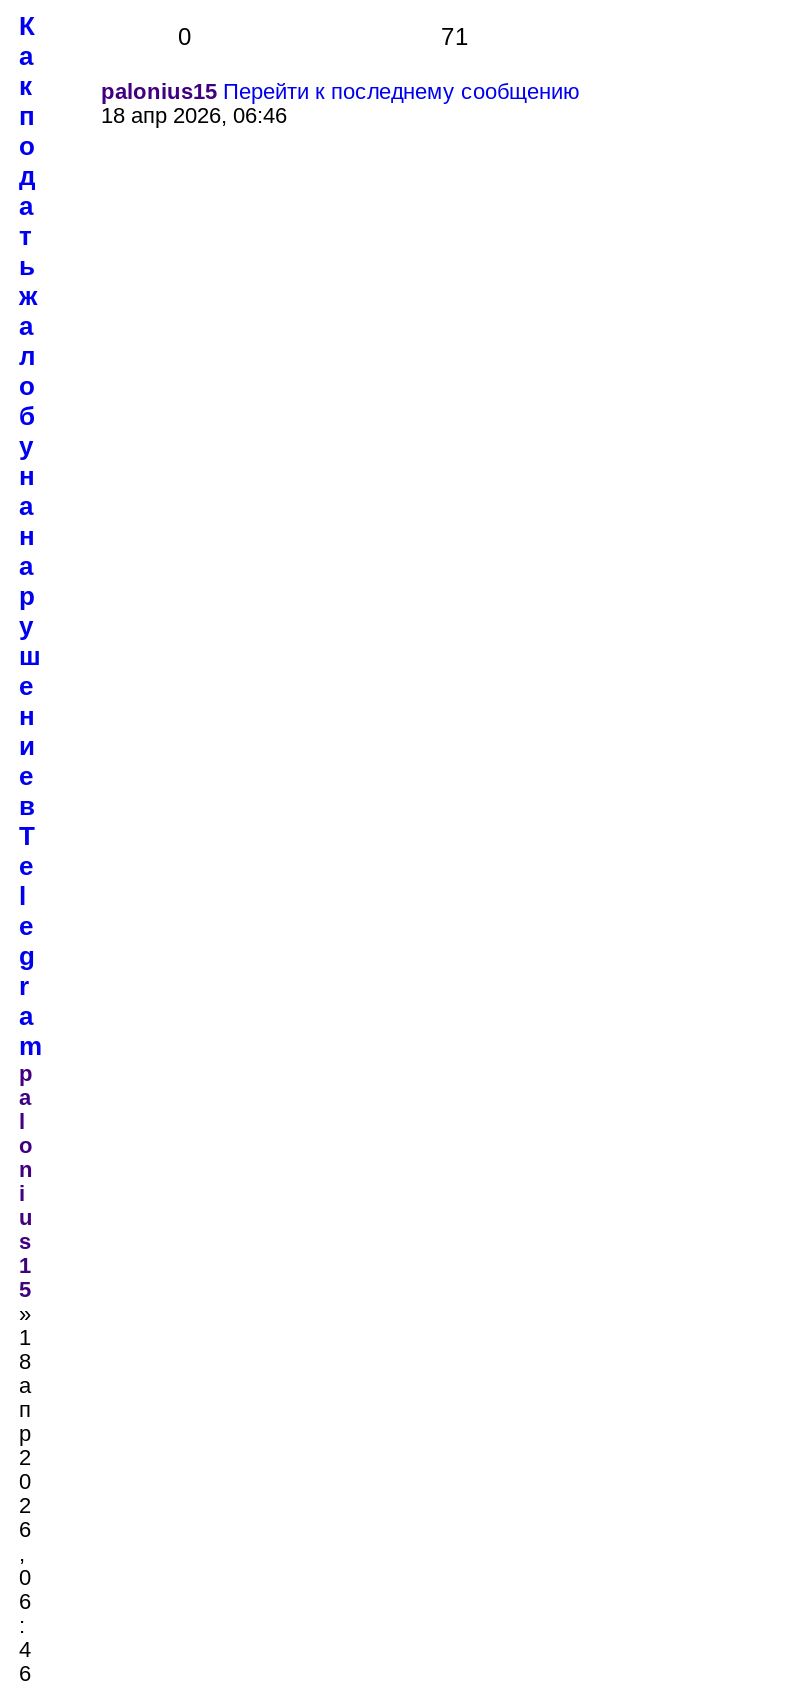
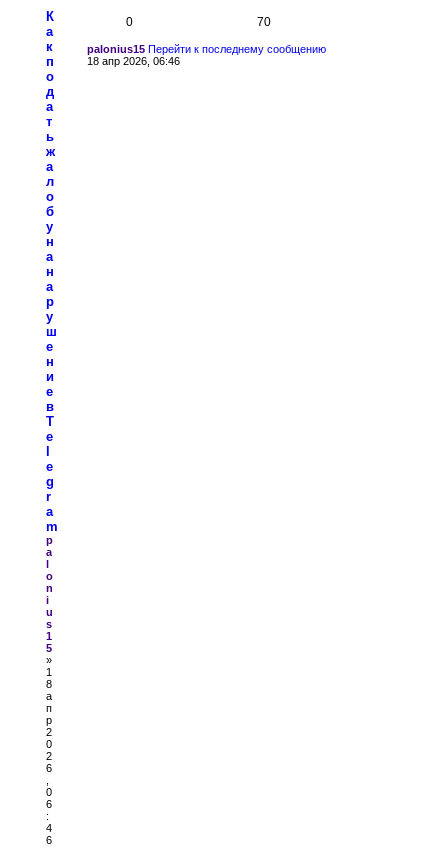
- 71
+ 70
